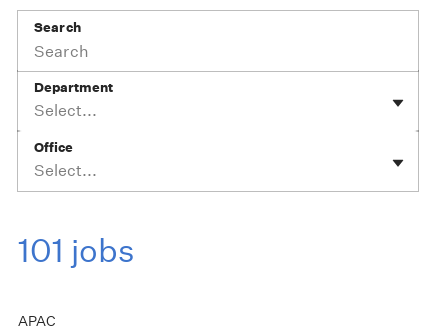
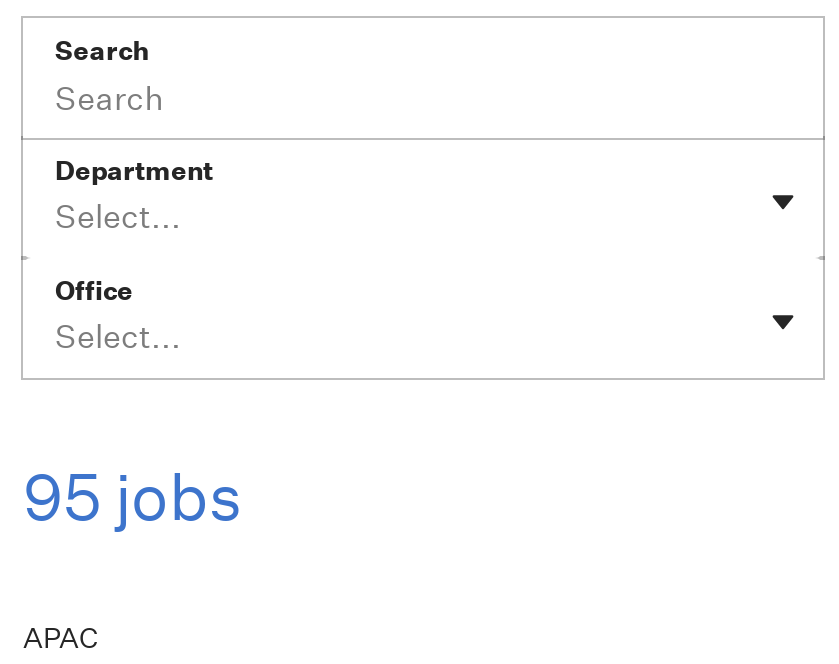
- 101 jobs
+ 95 jobs
